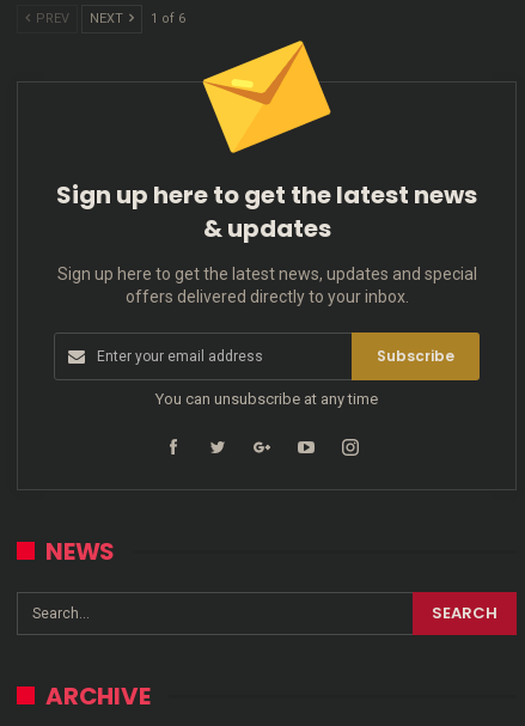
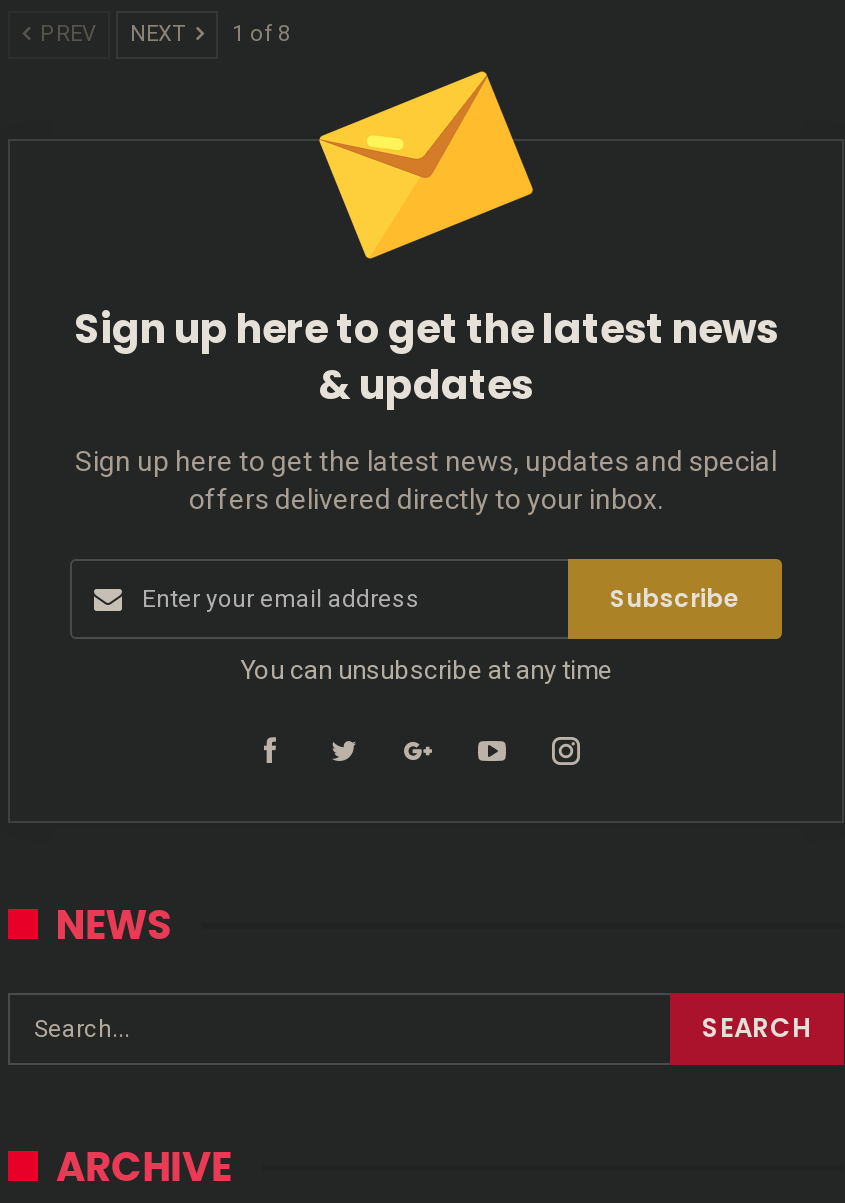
- PREV NEXT 1 of 6
+ PREV NEXT 1 of 8
